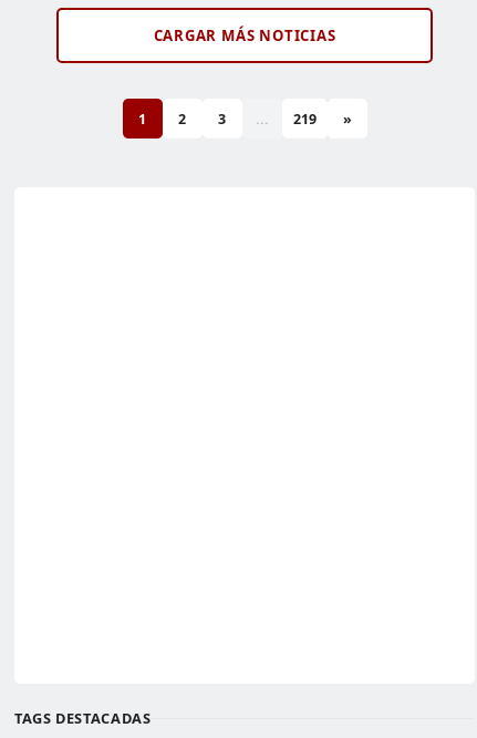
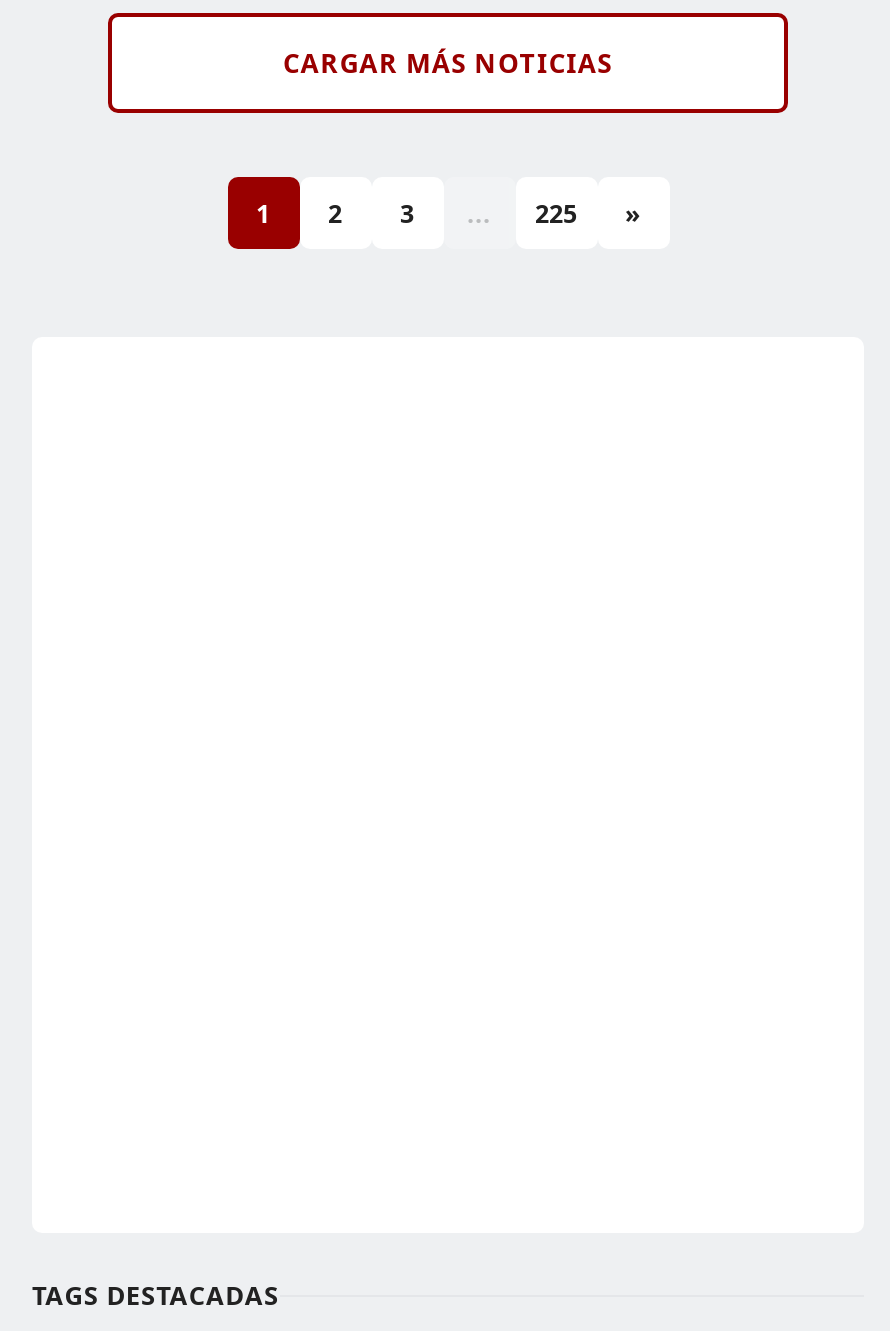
- 219
+ 225
